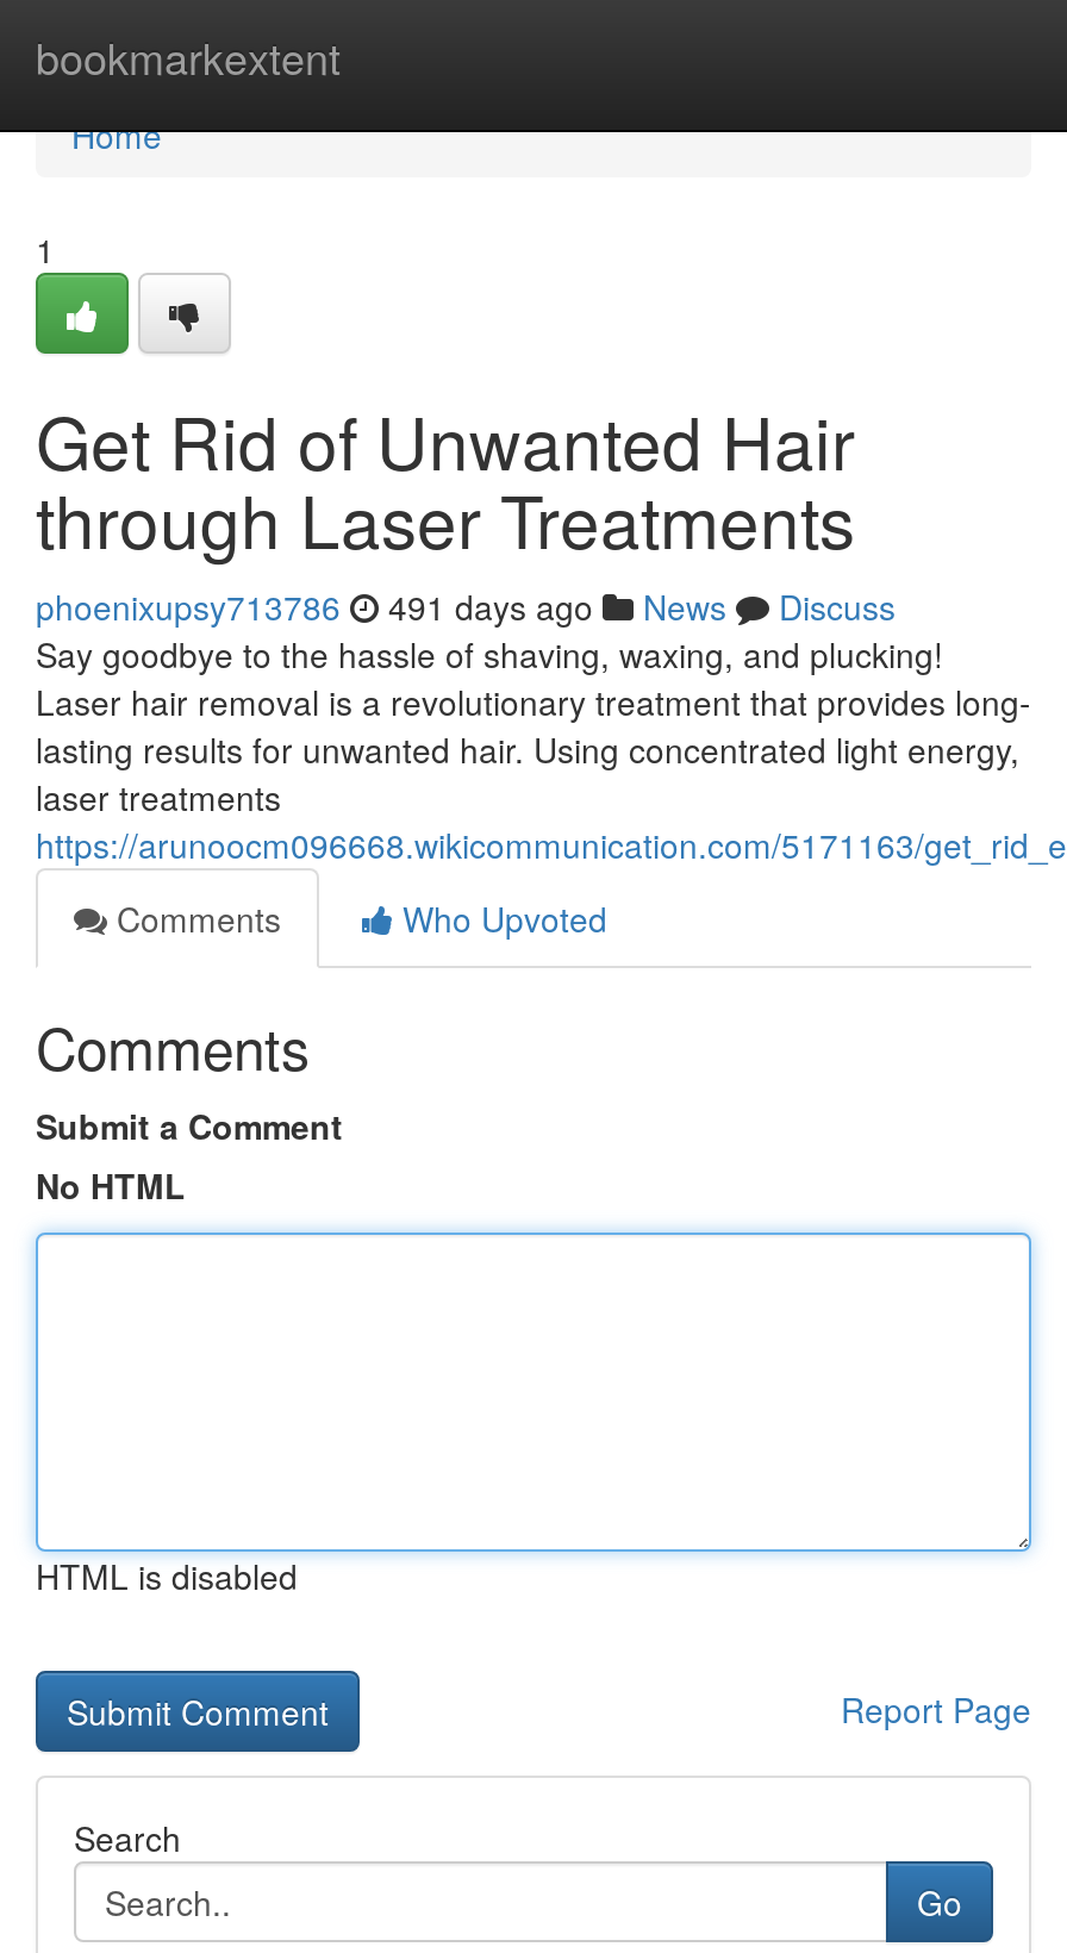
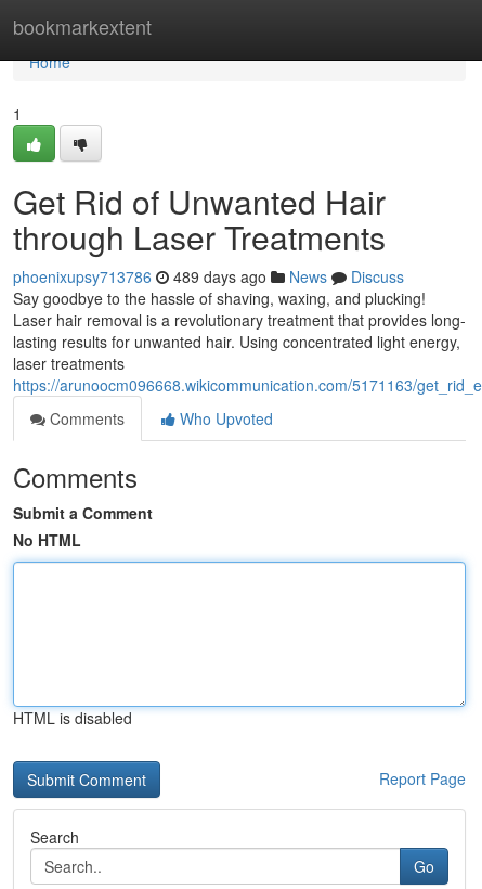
- phoenixupsy713786 491 days ago News Discuss
+ phoenixupsy713786 489 days ago News Discuss
